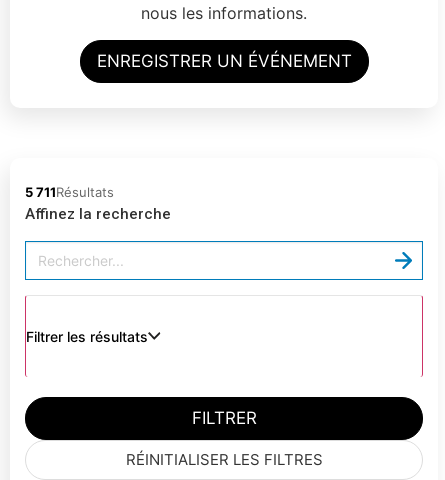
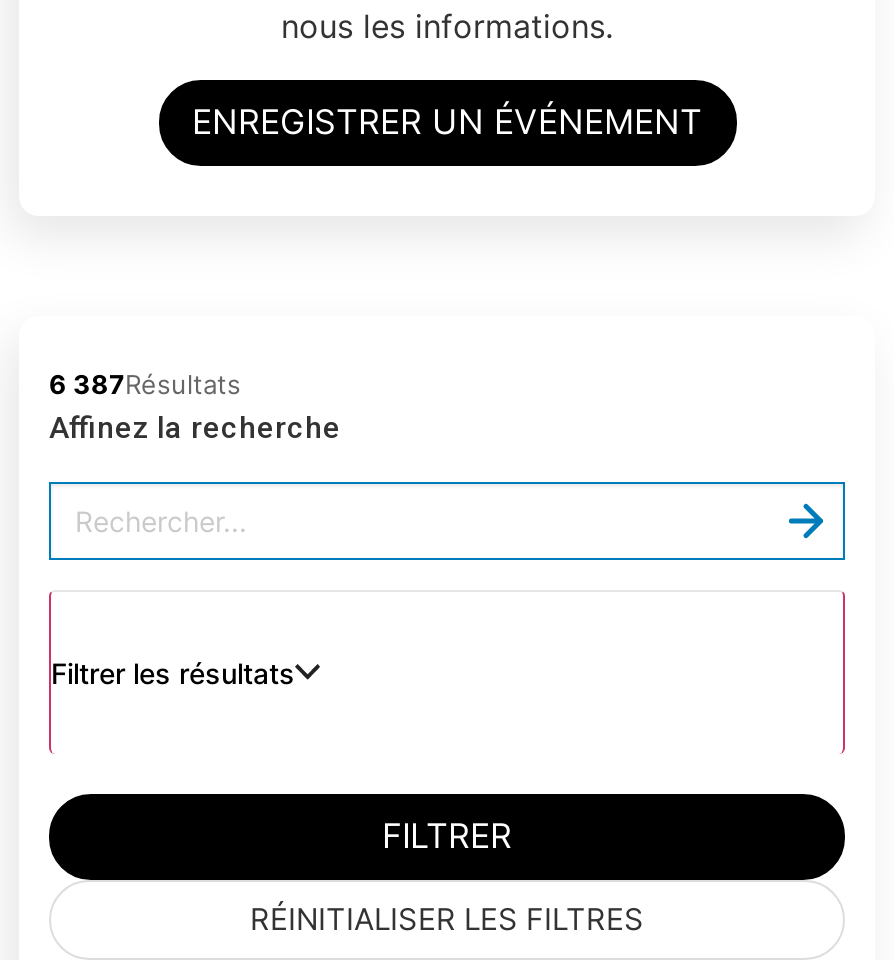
- 5 711Résultats
+ 6 387Résultats
